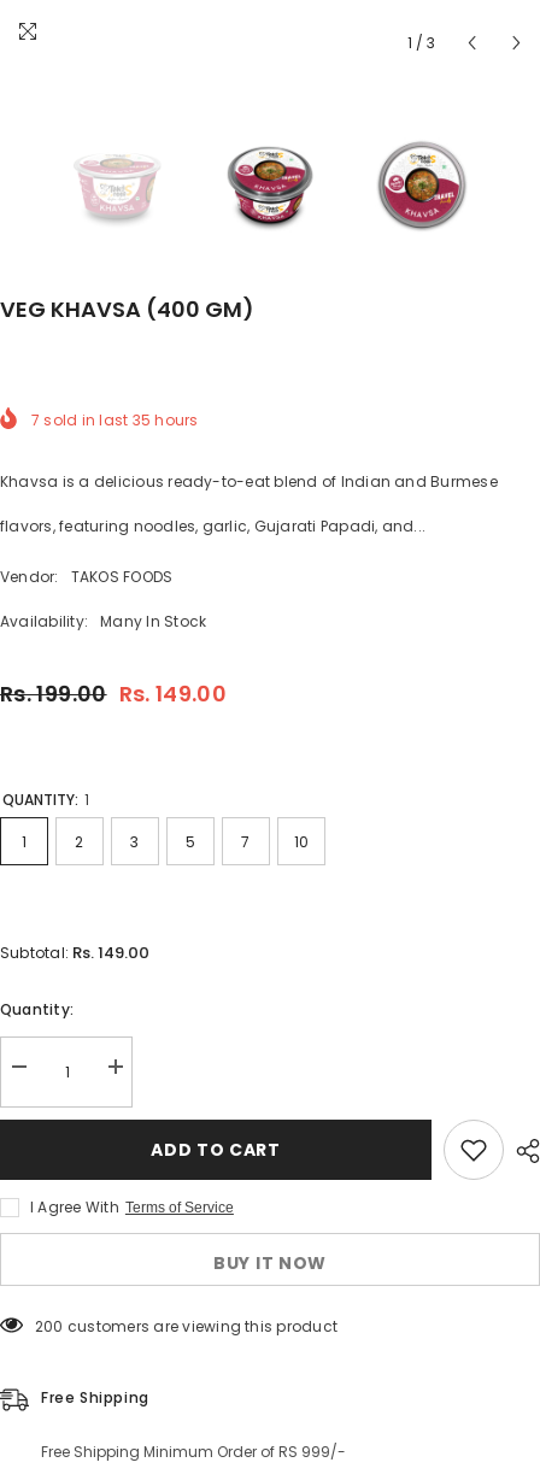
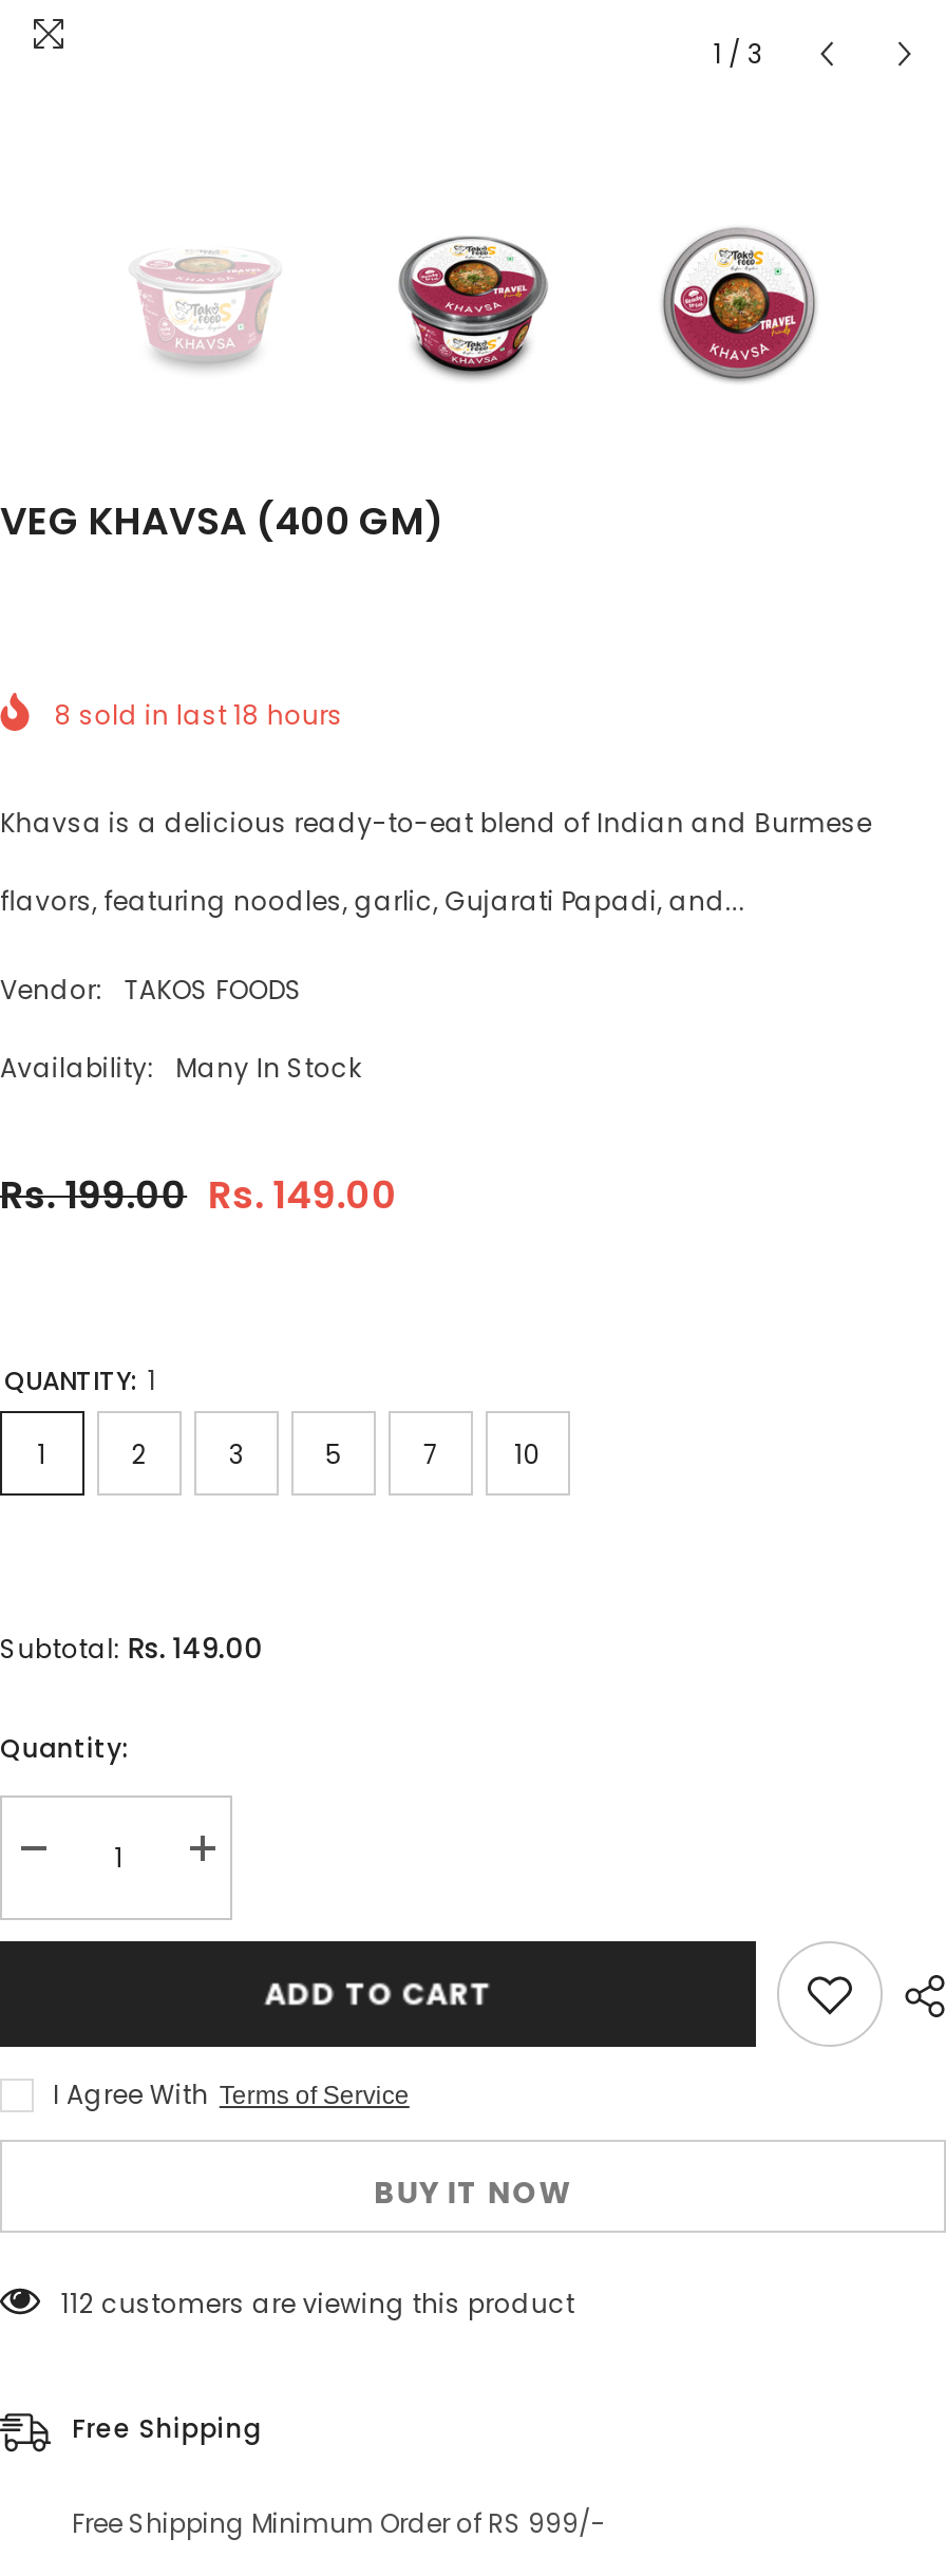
- 7 sold in last 35 hours
+ 8 sold in last 18 hours

- 200 customers are viewing this product
+ 112 customers are viewing this product
